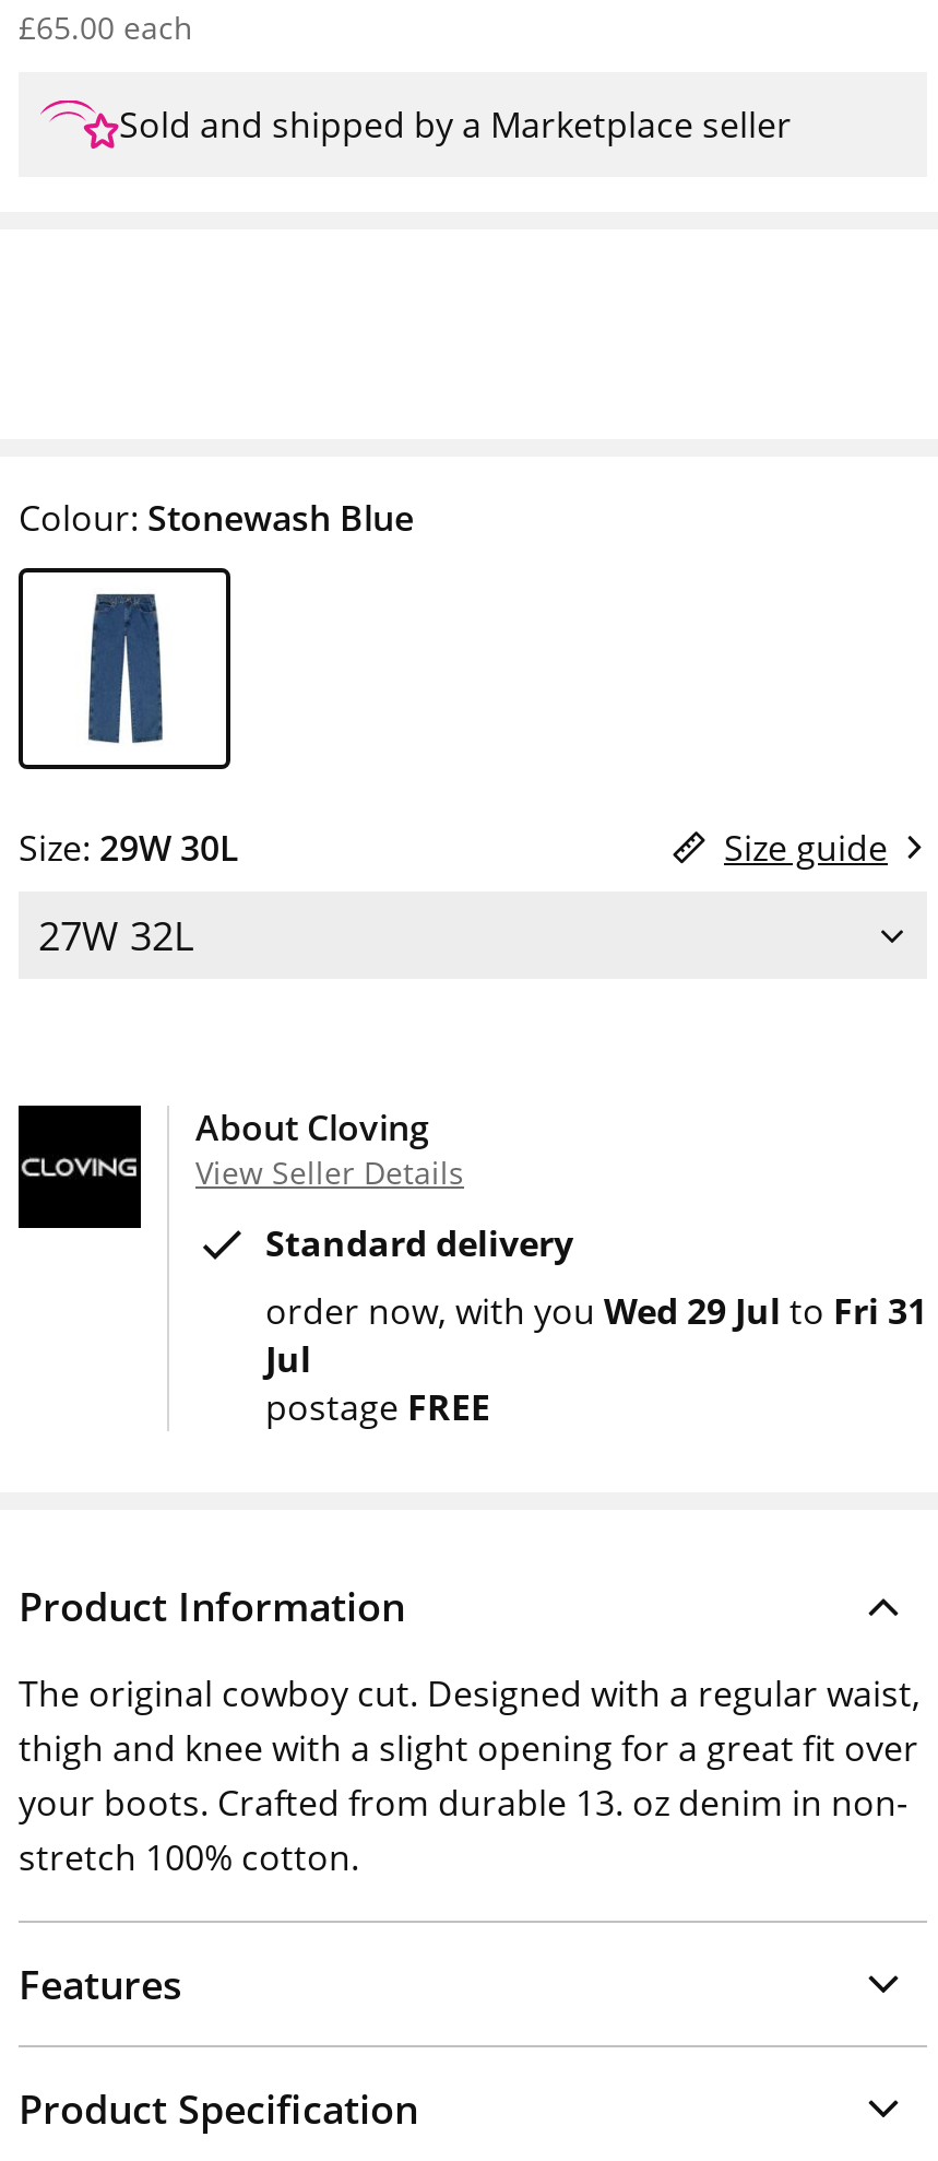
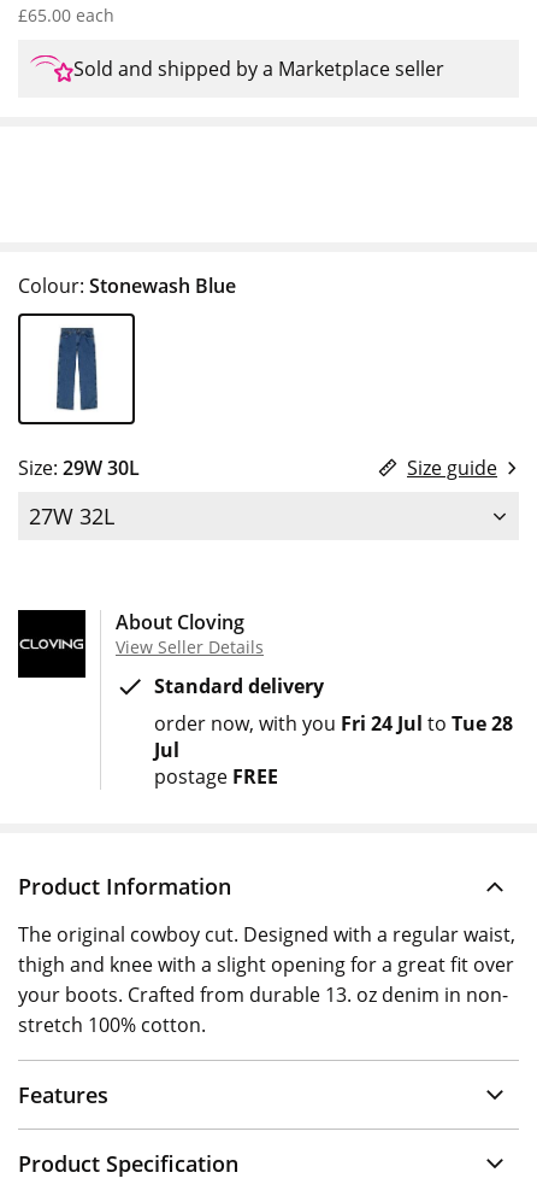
- order now with you Wed 29 Jul to Fri 31
+ order now with you Fri 24 Jul to Tue 28
